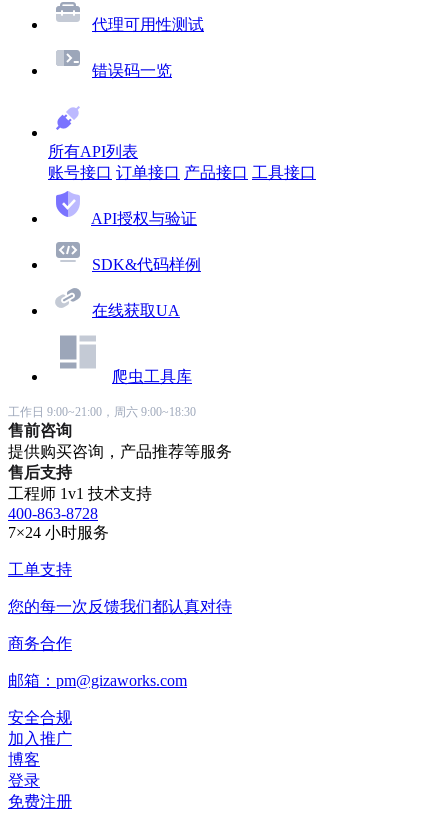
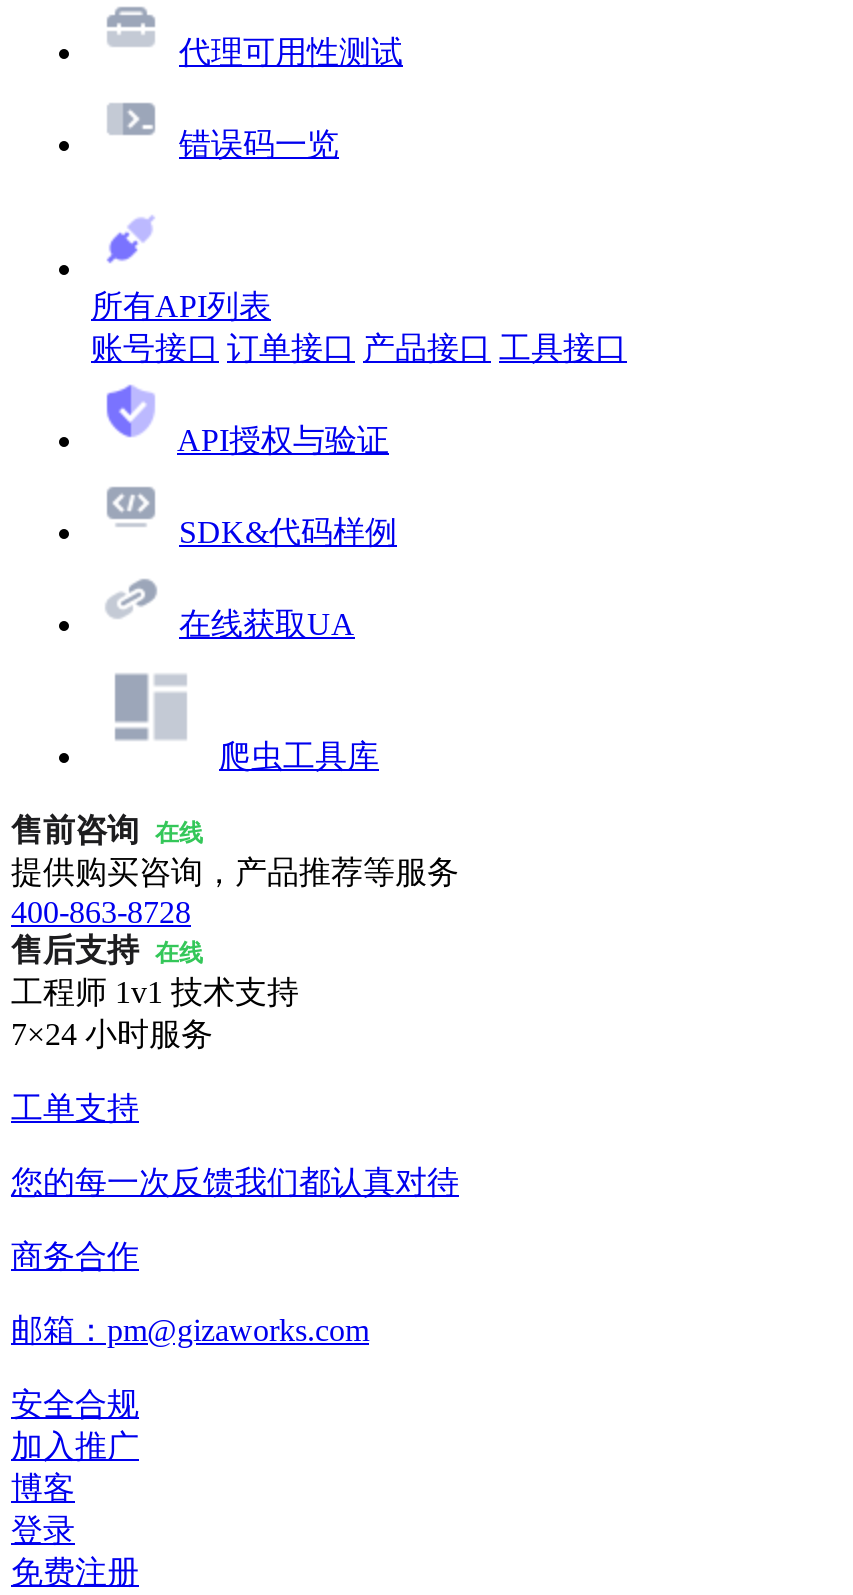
- 工作日 9:00~21:00，周六 9:00~18:30
- 售前咨询
+ 售前咨询 在线

- 售后支持
+ 400-863-8728
+ 售后支持 在线

- 400-863-8728
